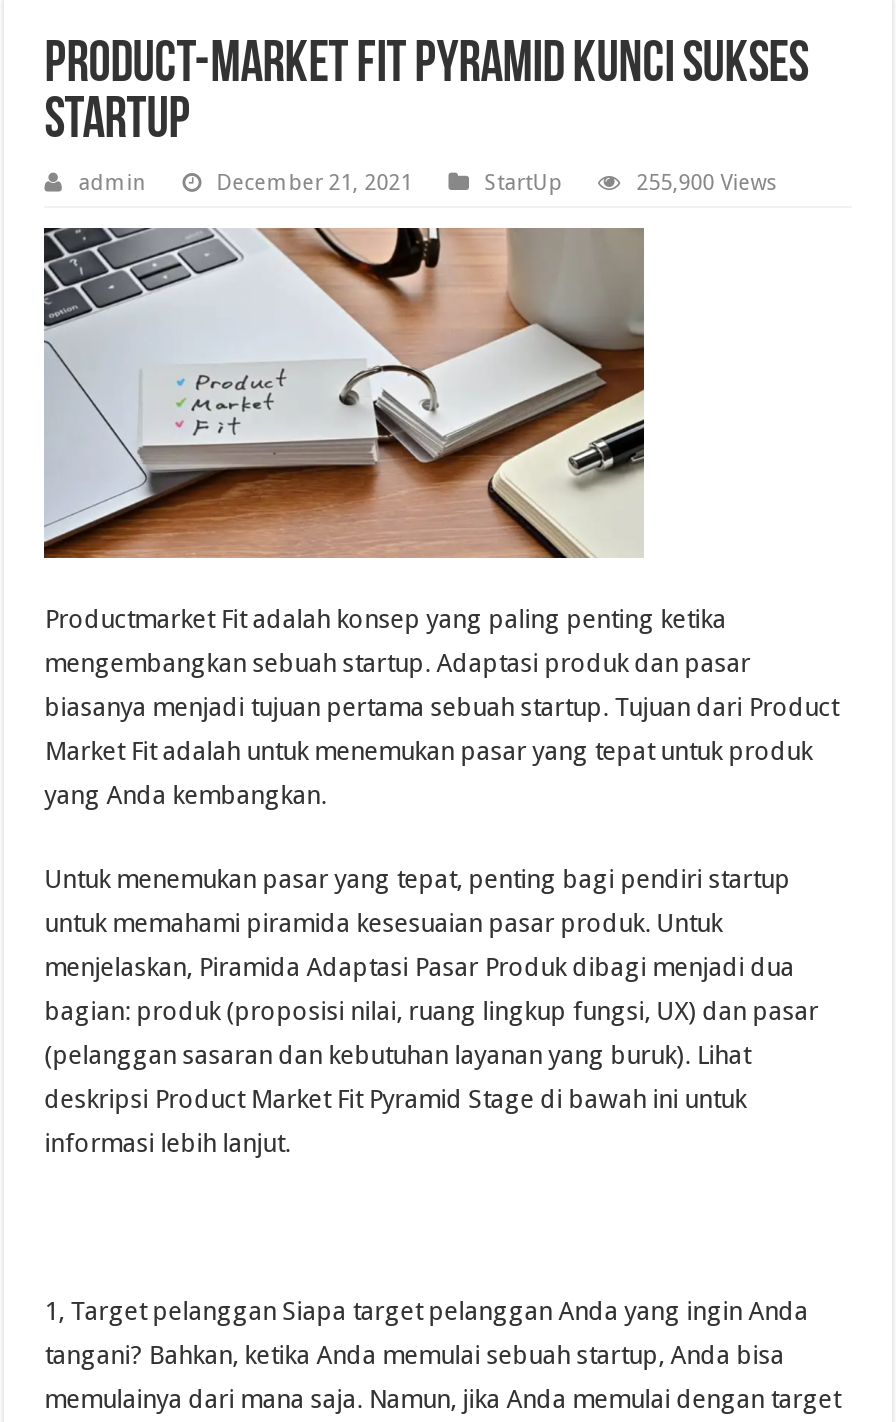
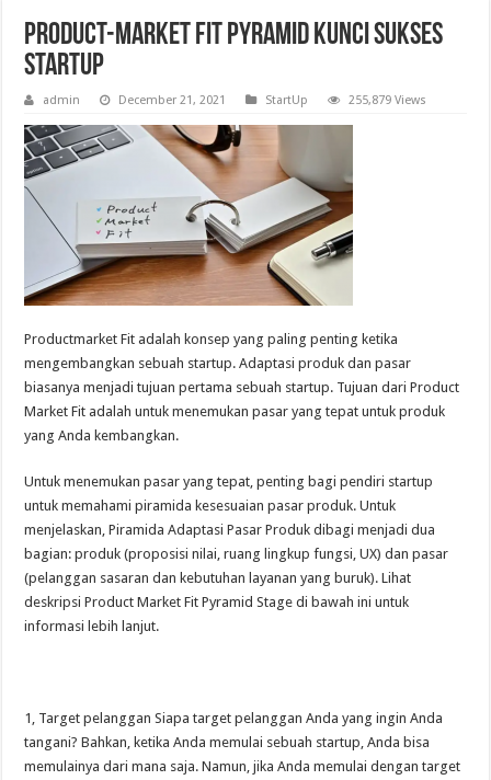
- 255,900 Views
+ 255,879 Views
